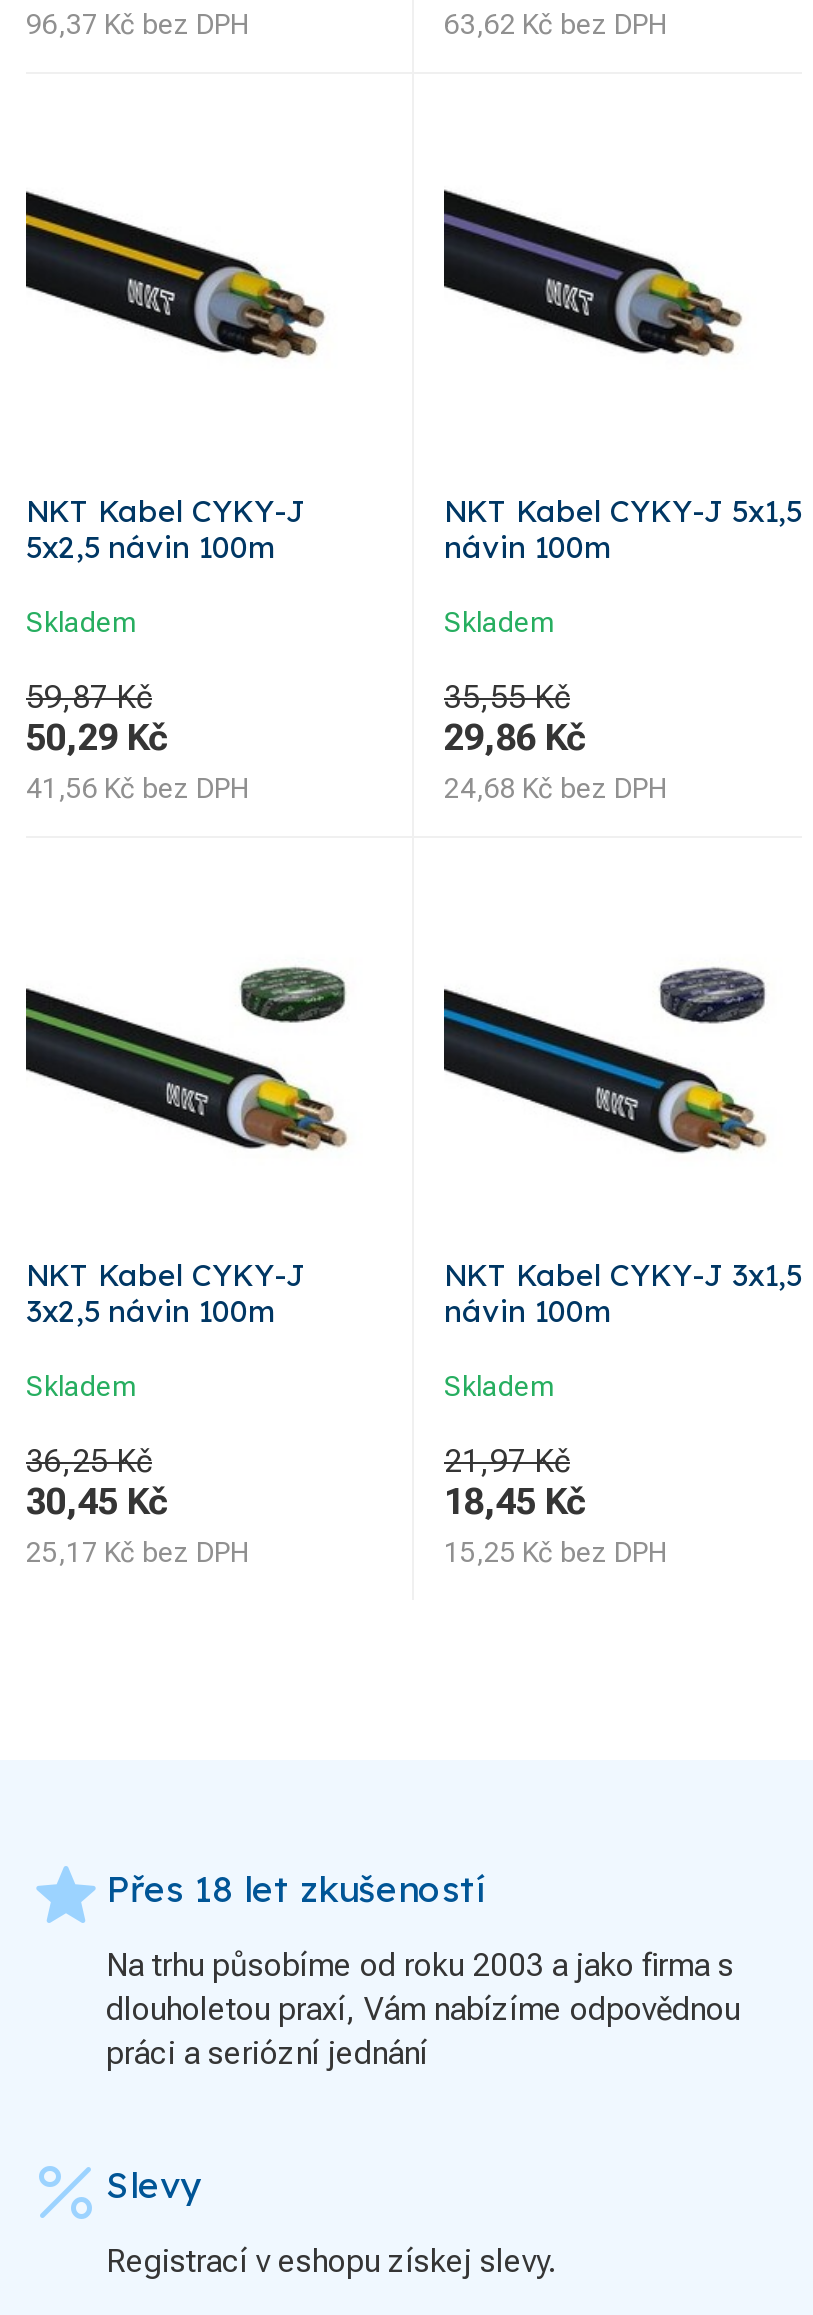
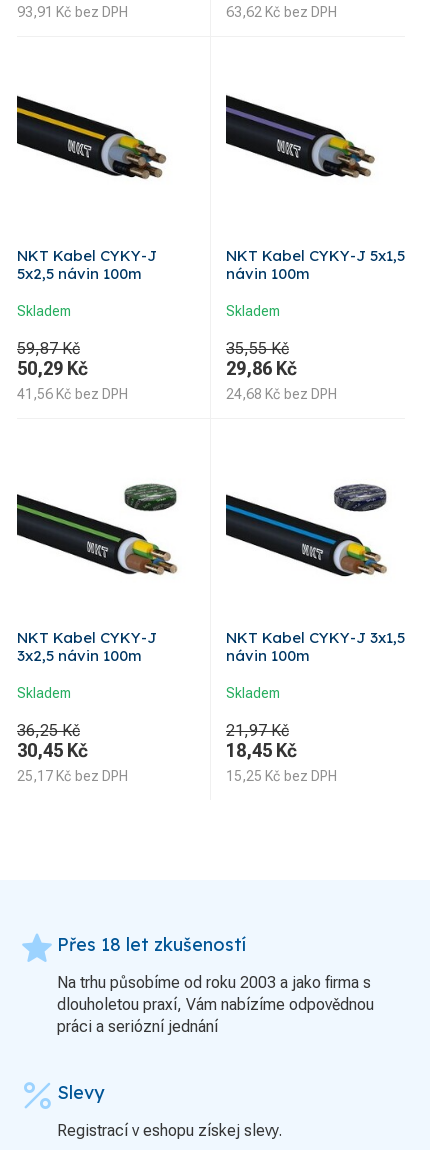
- 96,37 Kč bez DPH
+ 93,91 Kč bez DPH
